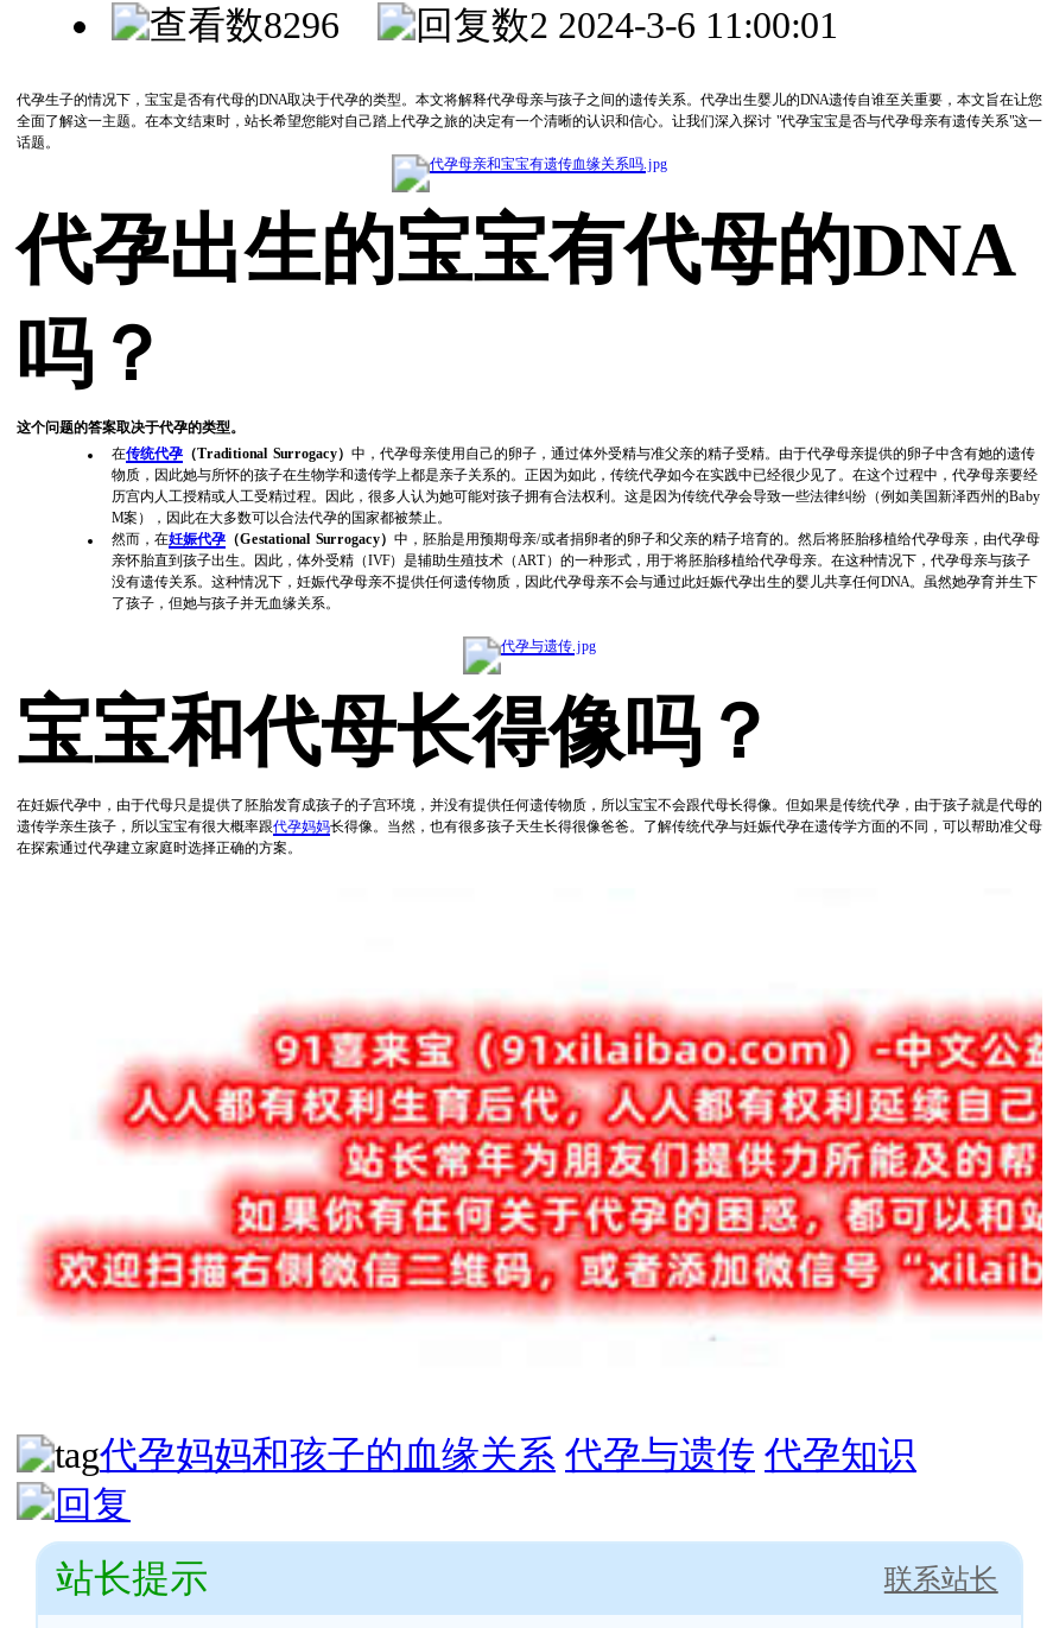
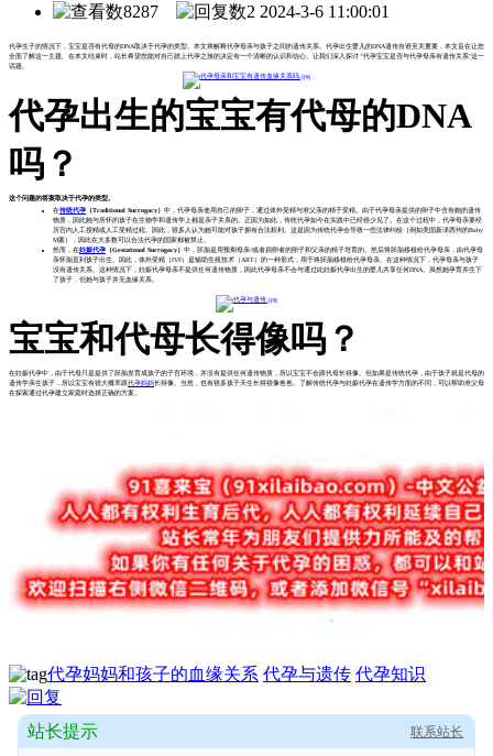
- 8296
+ 8287
